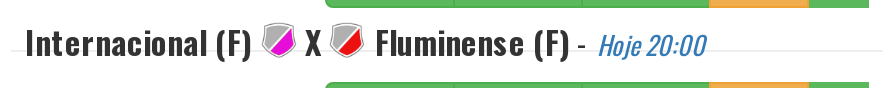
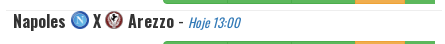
- Internacional (F)
+ Napoles

- Fluminense (F) - Hoje 20:00
+ Arezzo - Hoje 13:00
